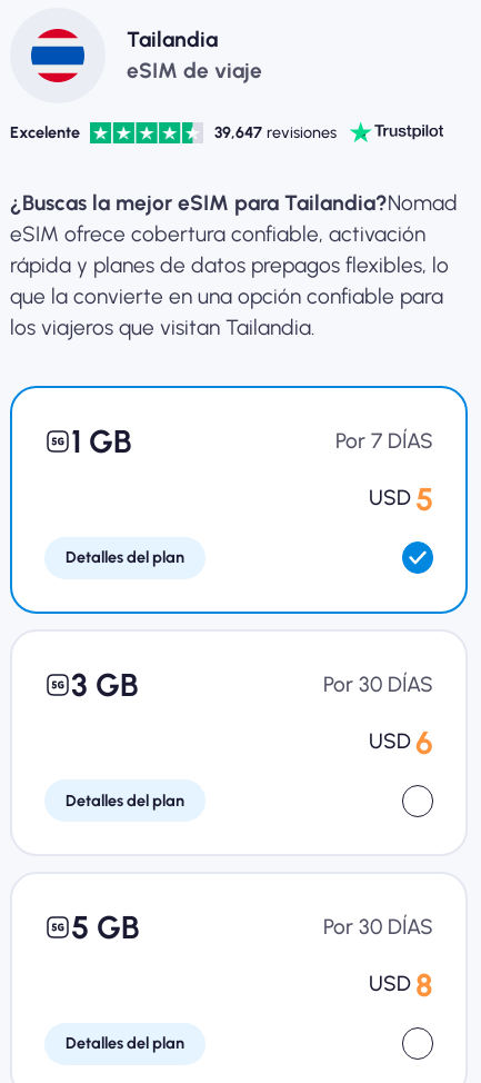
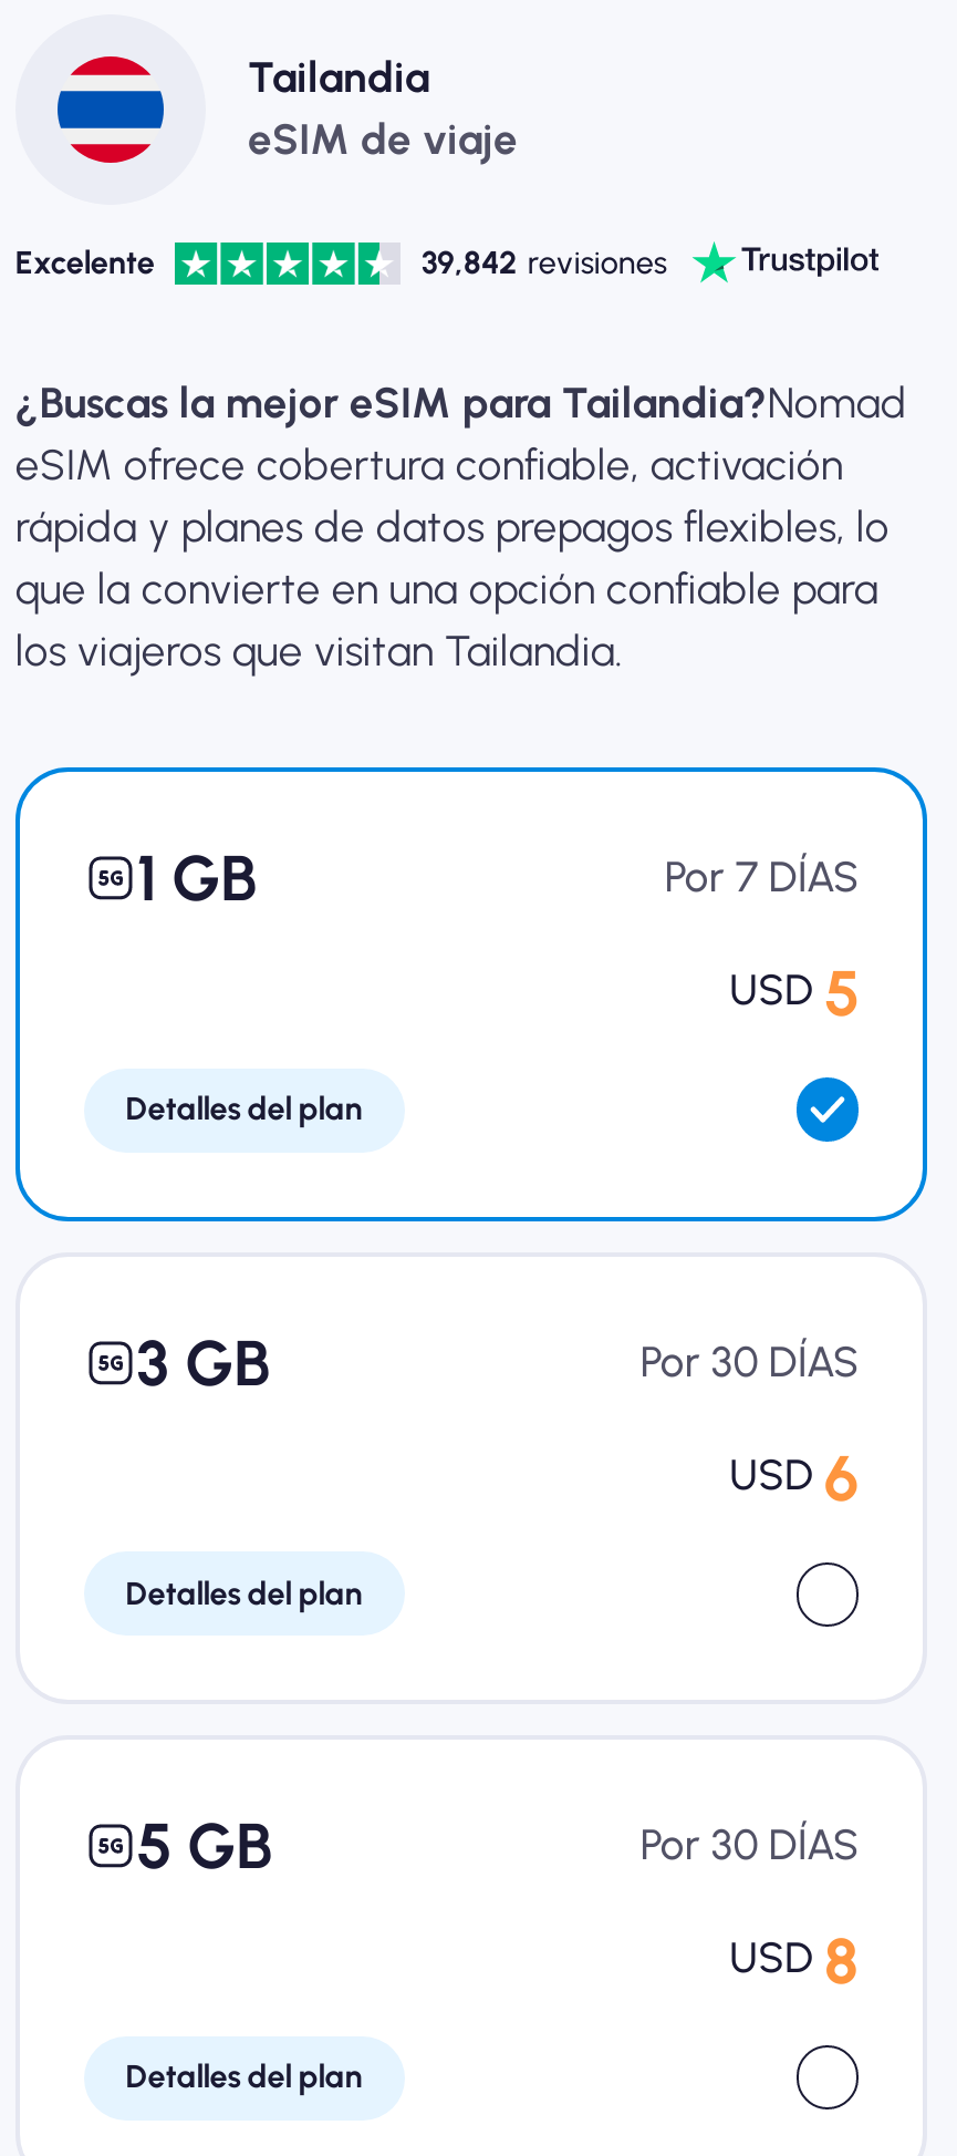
- 39,647 revisiones
+ 39,842 revisiones
